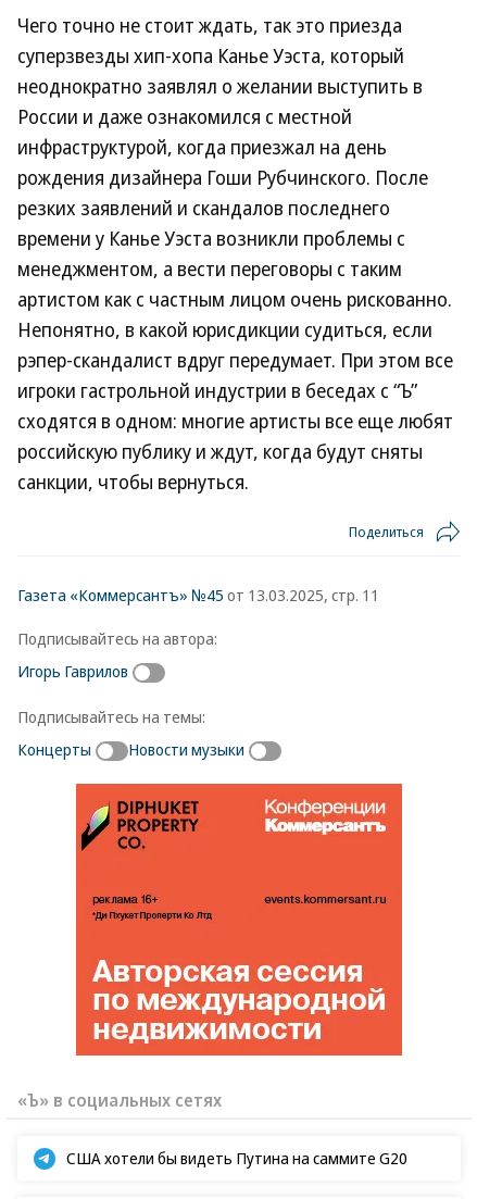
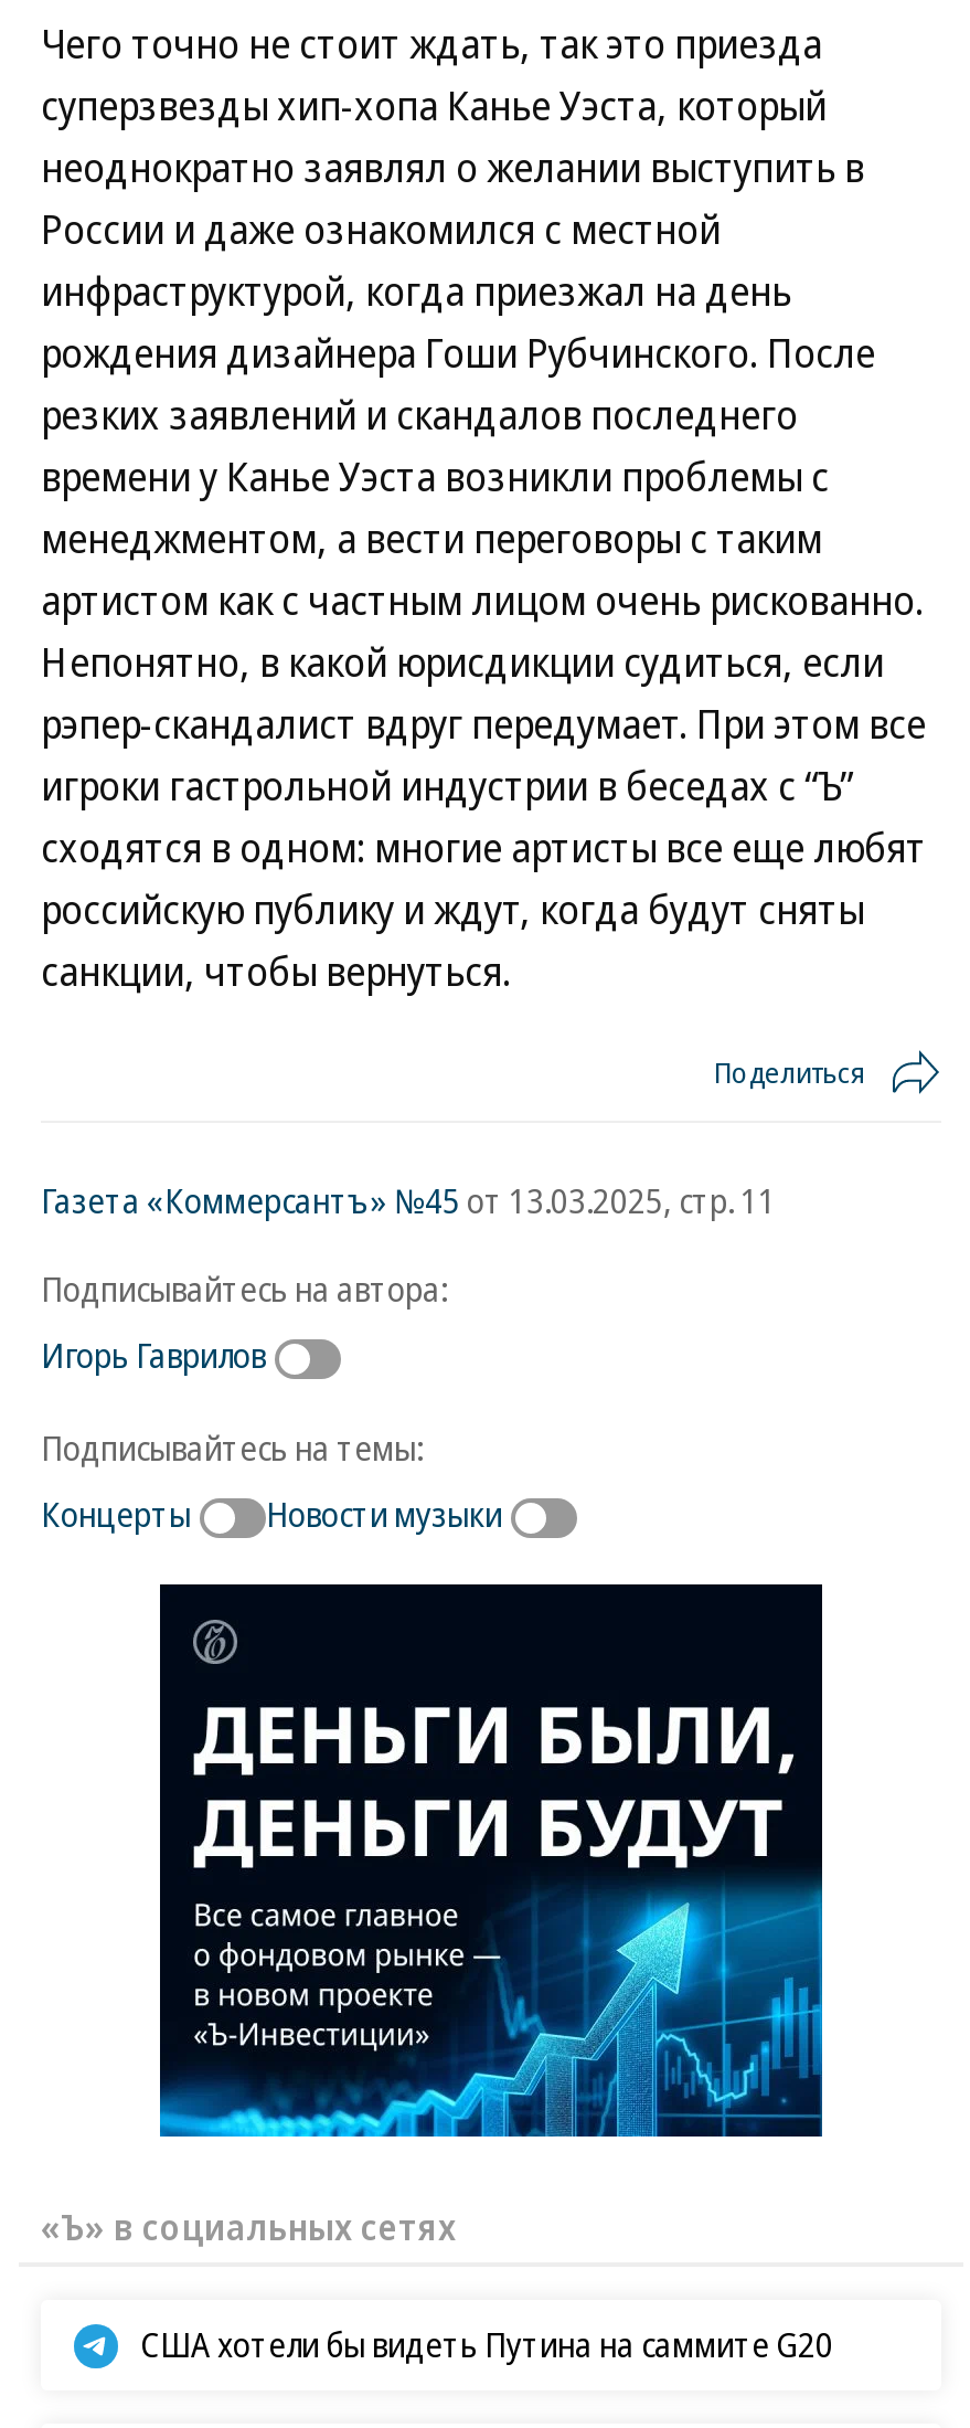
- [image]
+ [image]
